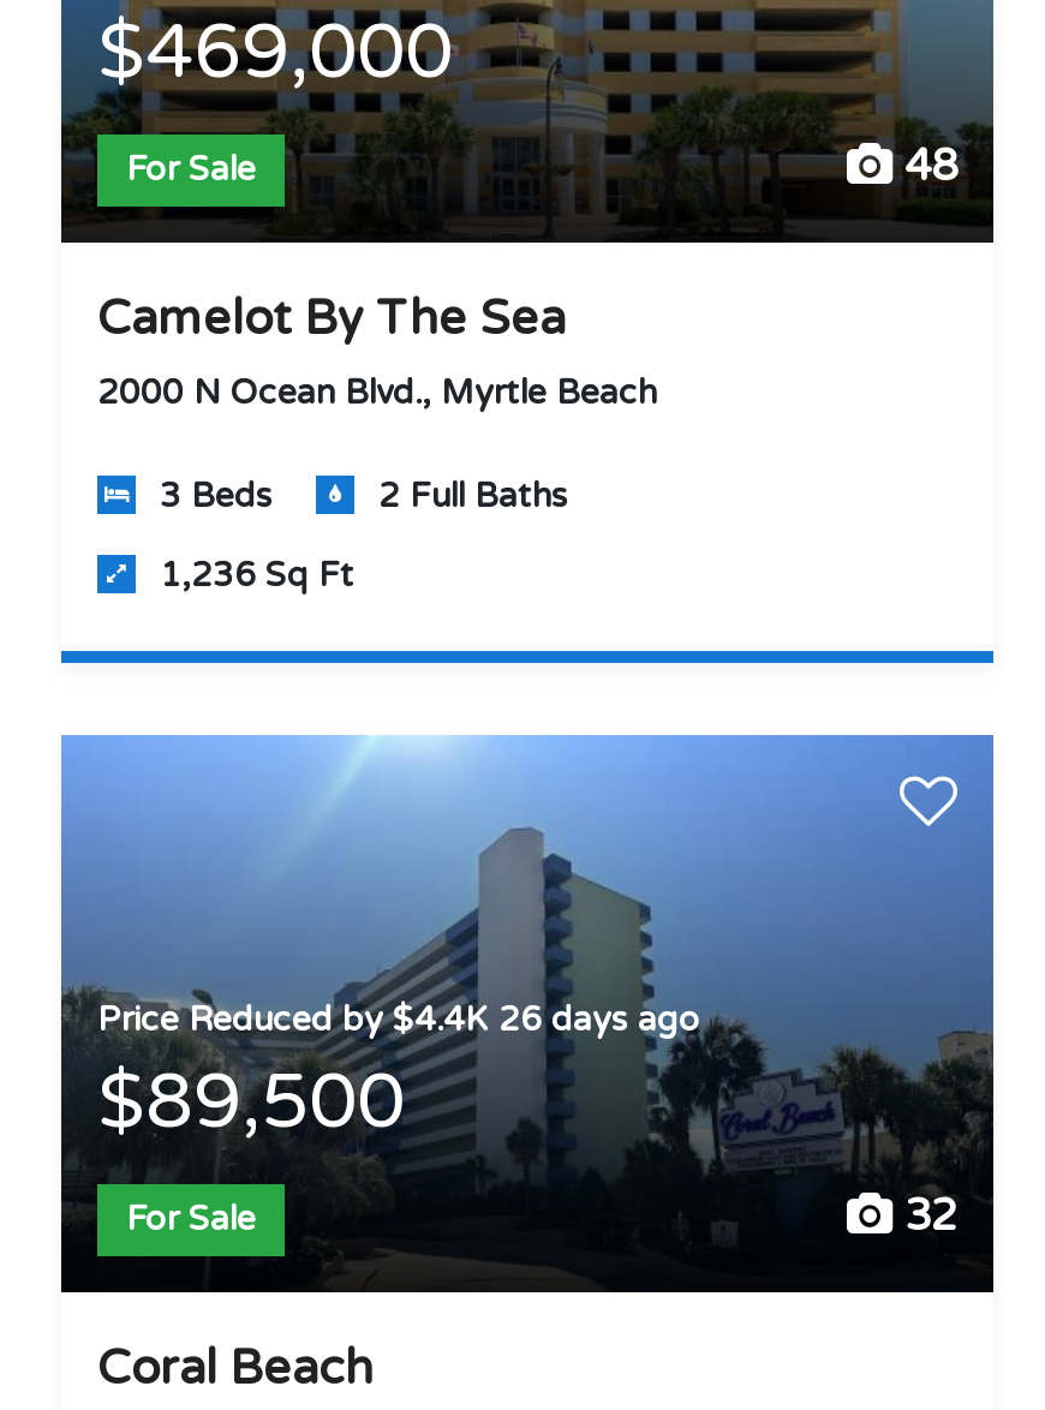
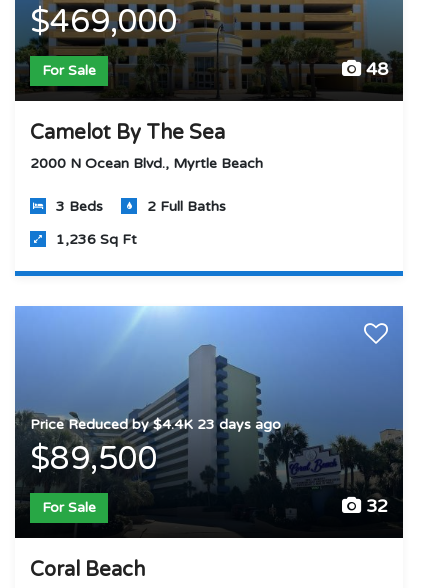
- Price Reduced by $4.4K 26 days ago
+ Price Reduced by $4.4K 23 days ago
